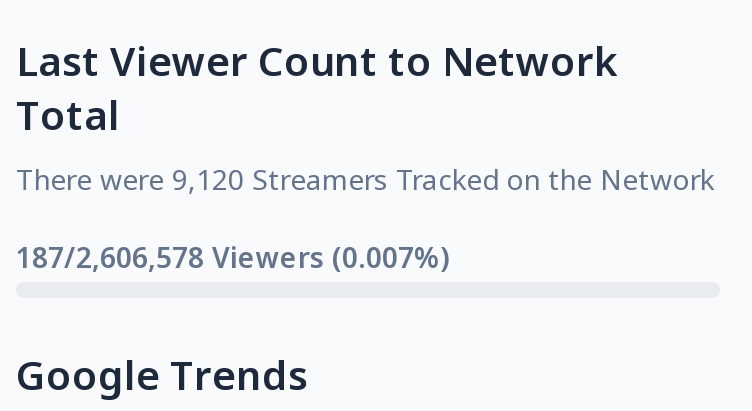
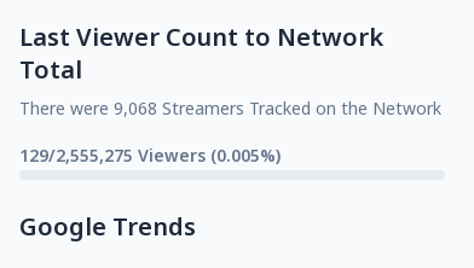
- There were 9,120 Streamers Tracked on the Network
+ There were 9,068 Streamers Tracked on the Network

- 187/2,606,578 Viewers (0.007%)
+ 129/2,555,275 Viewers (0.005%)
